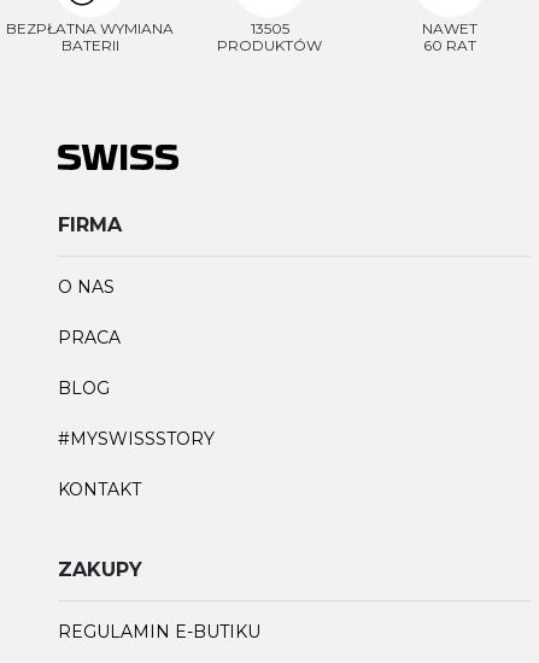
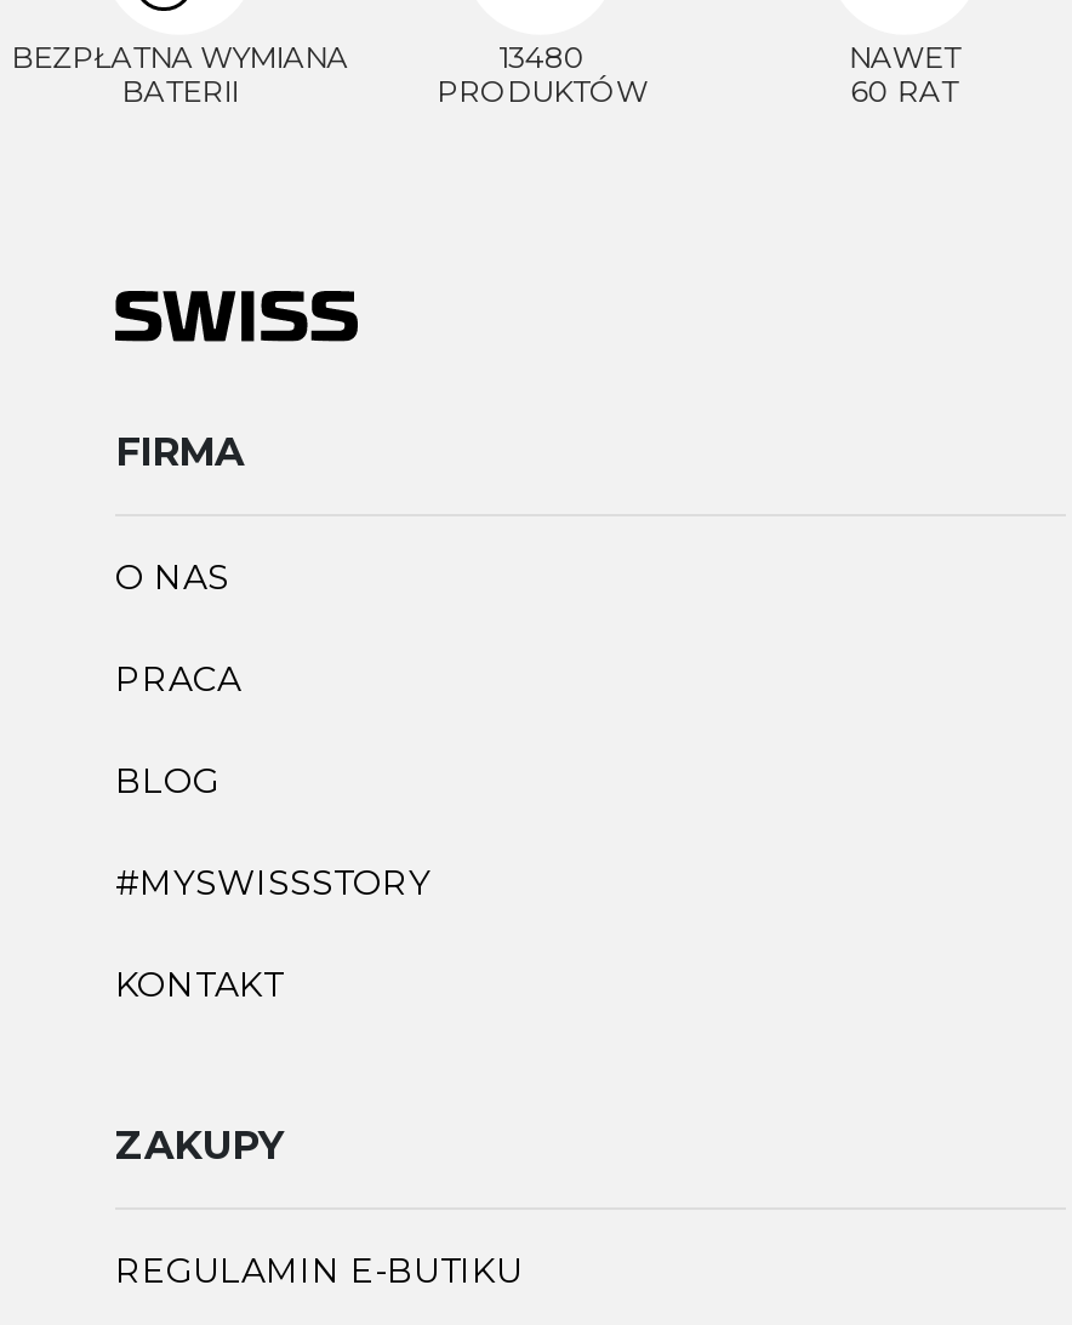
- 13505
+ 13480
